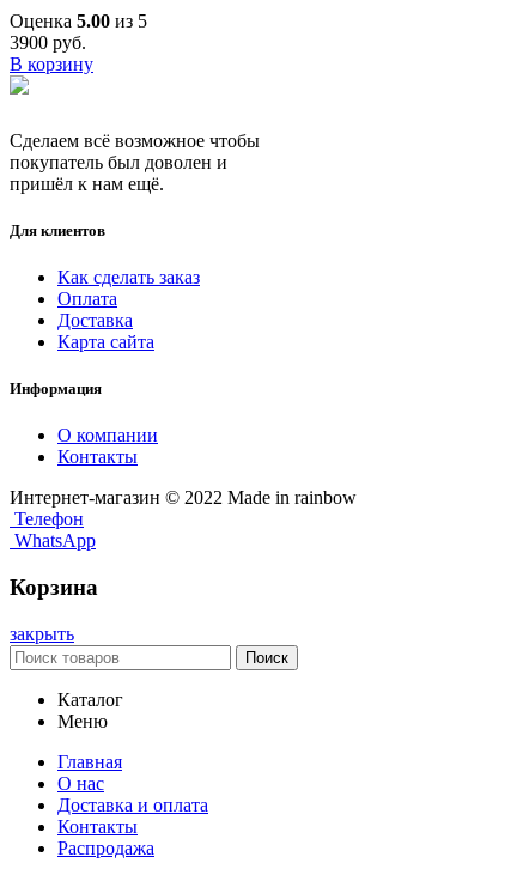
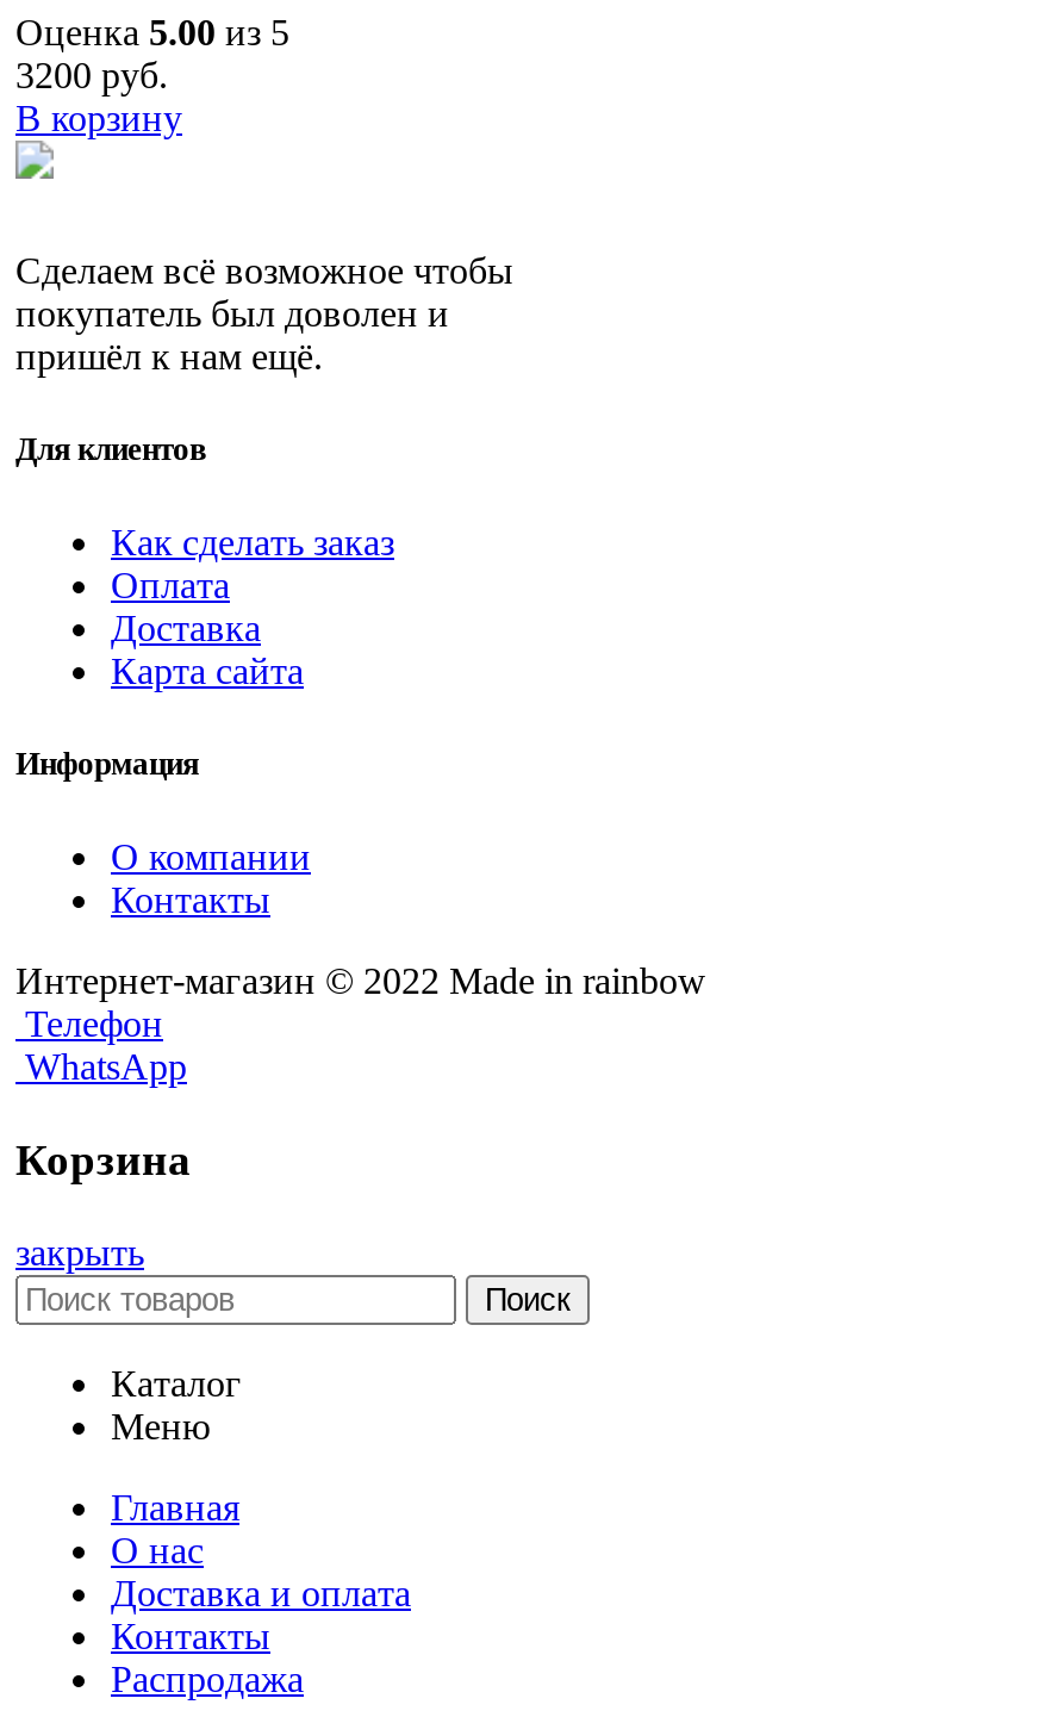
- 3900 руб.
+ 3200 руб.
